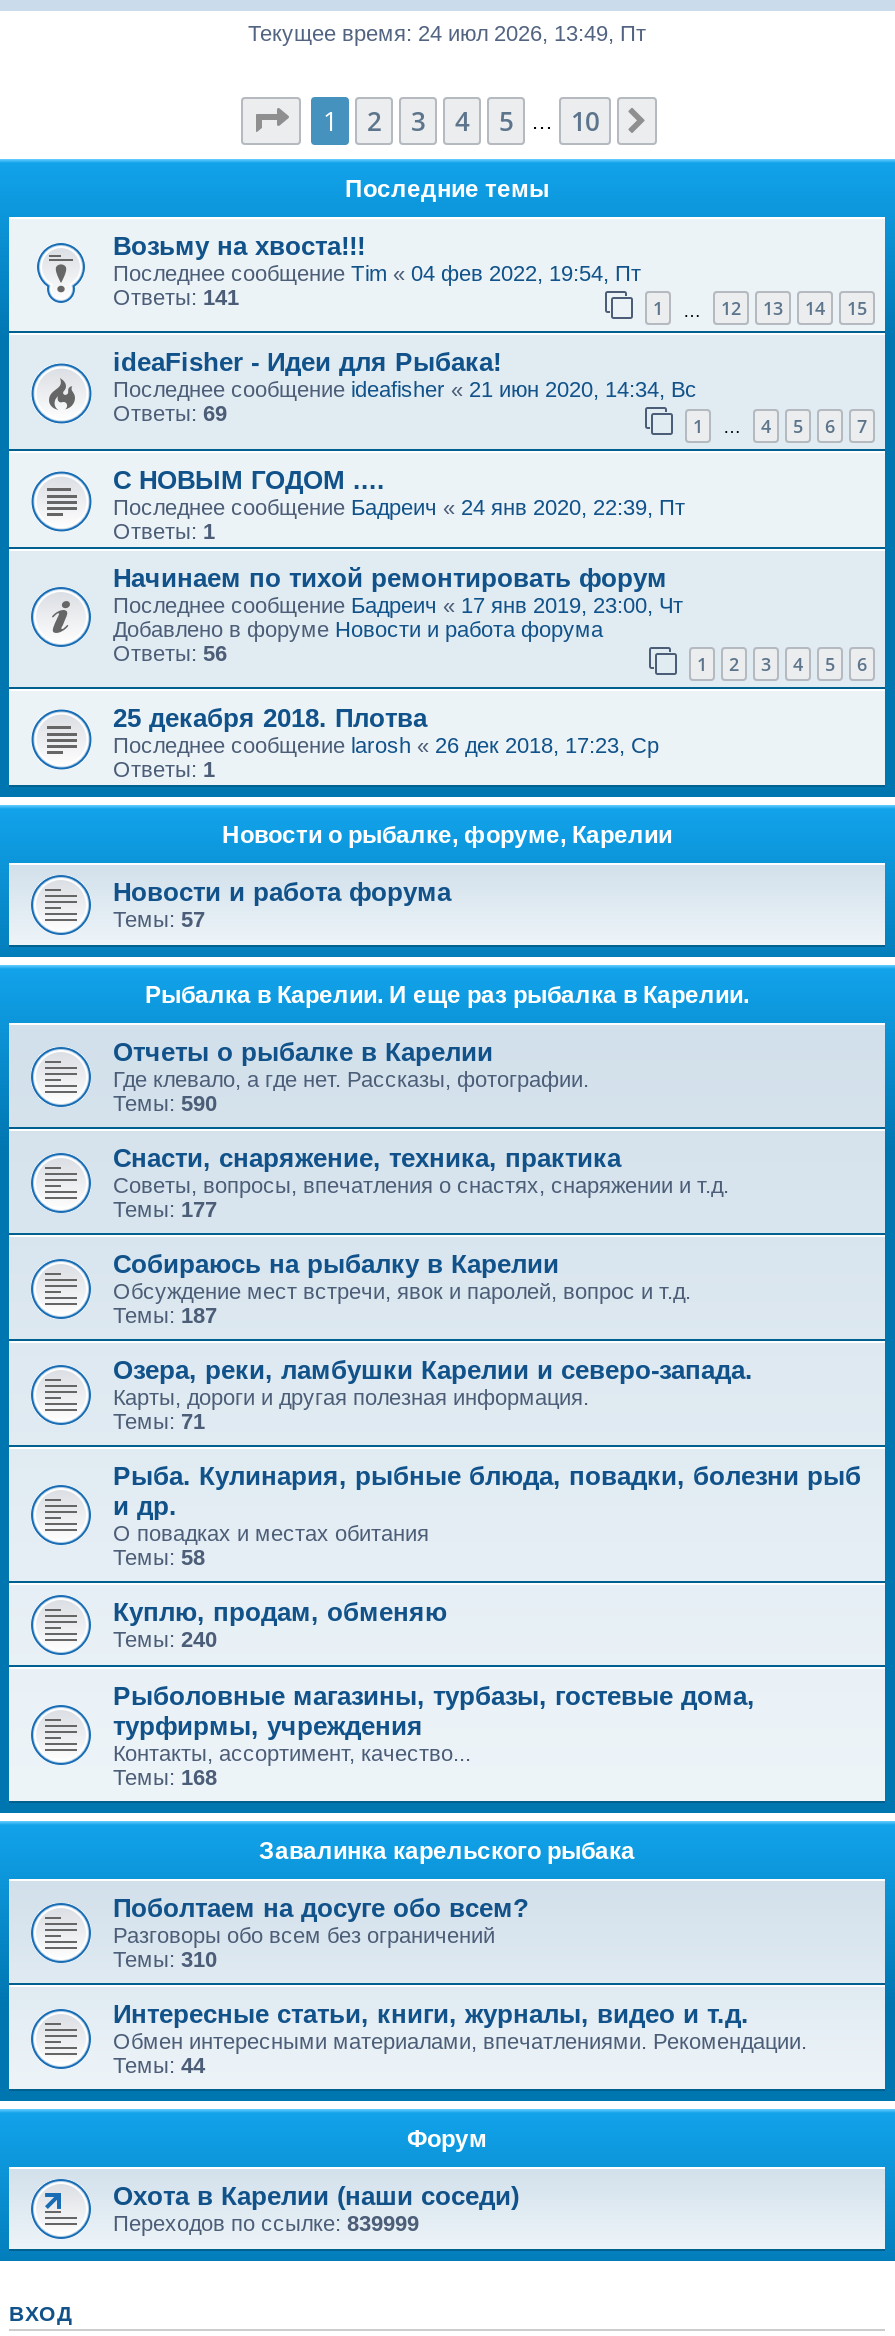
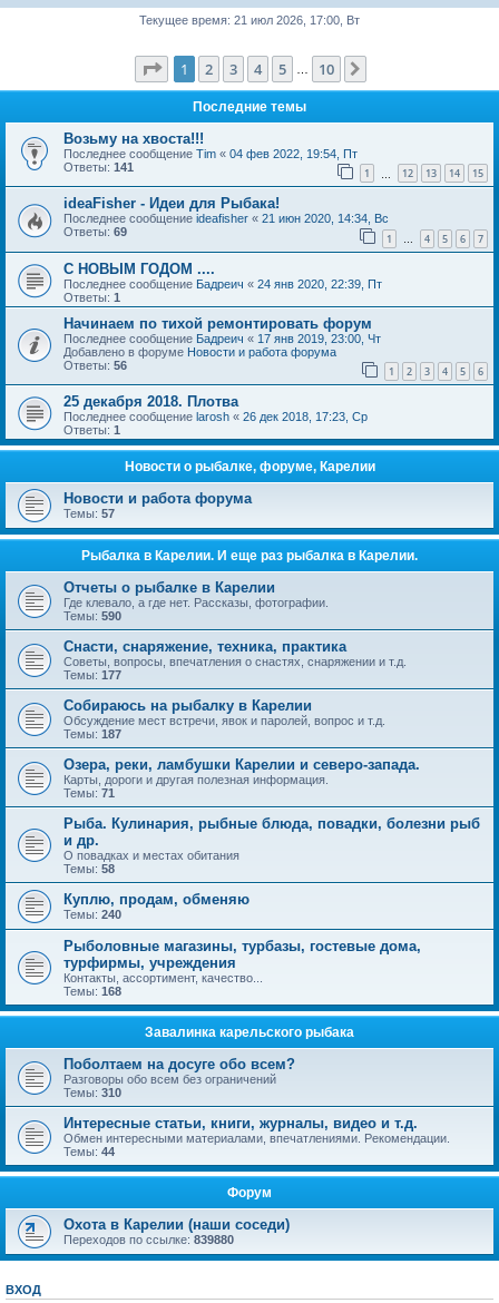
- Текущее время: 24 июл 2026, 13:49, Пт
+ Текущее время: 21 июл 2026, 17:00, Вт

- Переходов по ссылке:839999
+ Переходов по ссылке:839880
